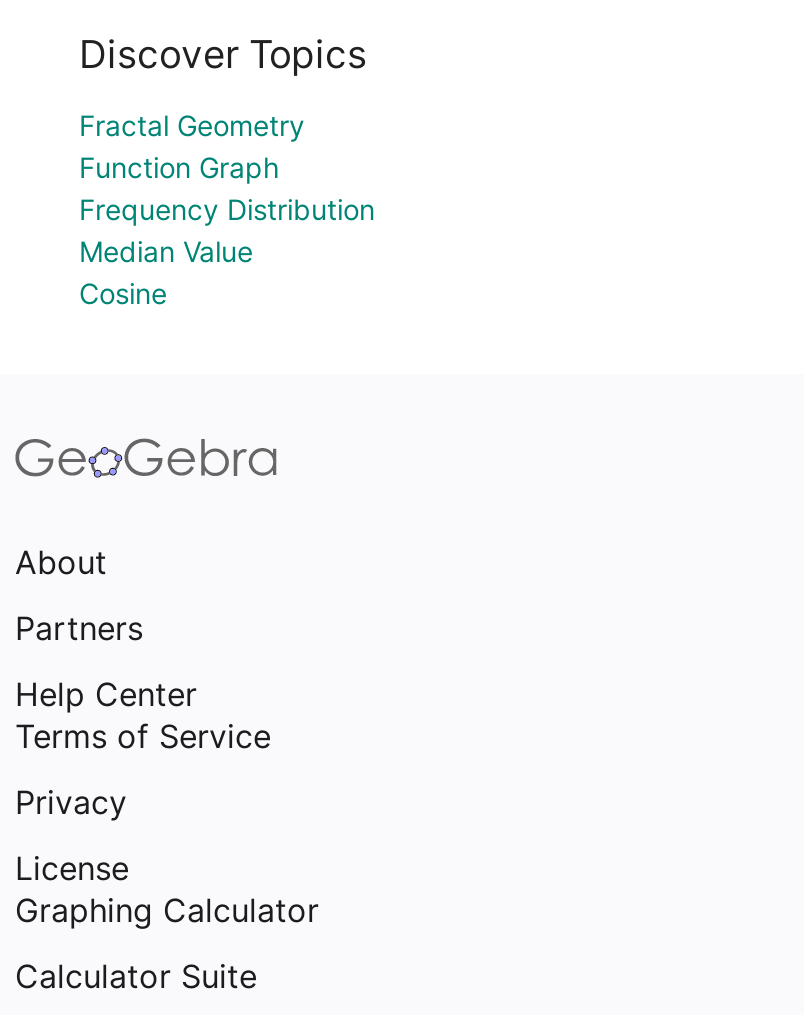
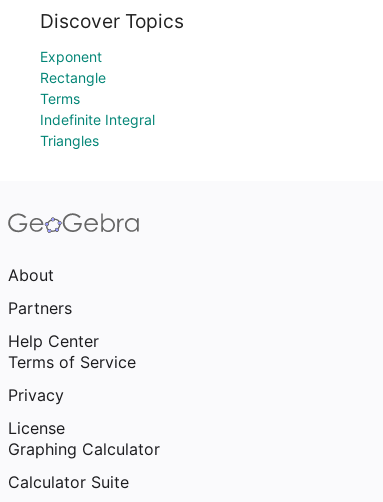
- Fractal Geometry
- Function Graph
- Frequency Distribution
- Median Value
- Cosine
+ Exponent
+ Rectangle
+ Terms
+ Indefinite Integral
+ Triangles
